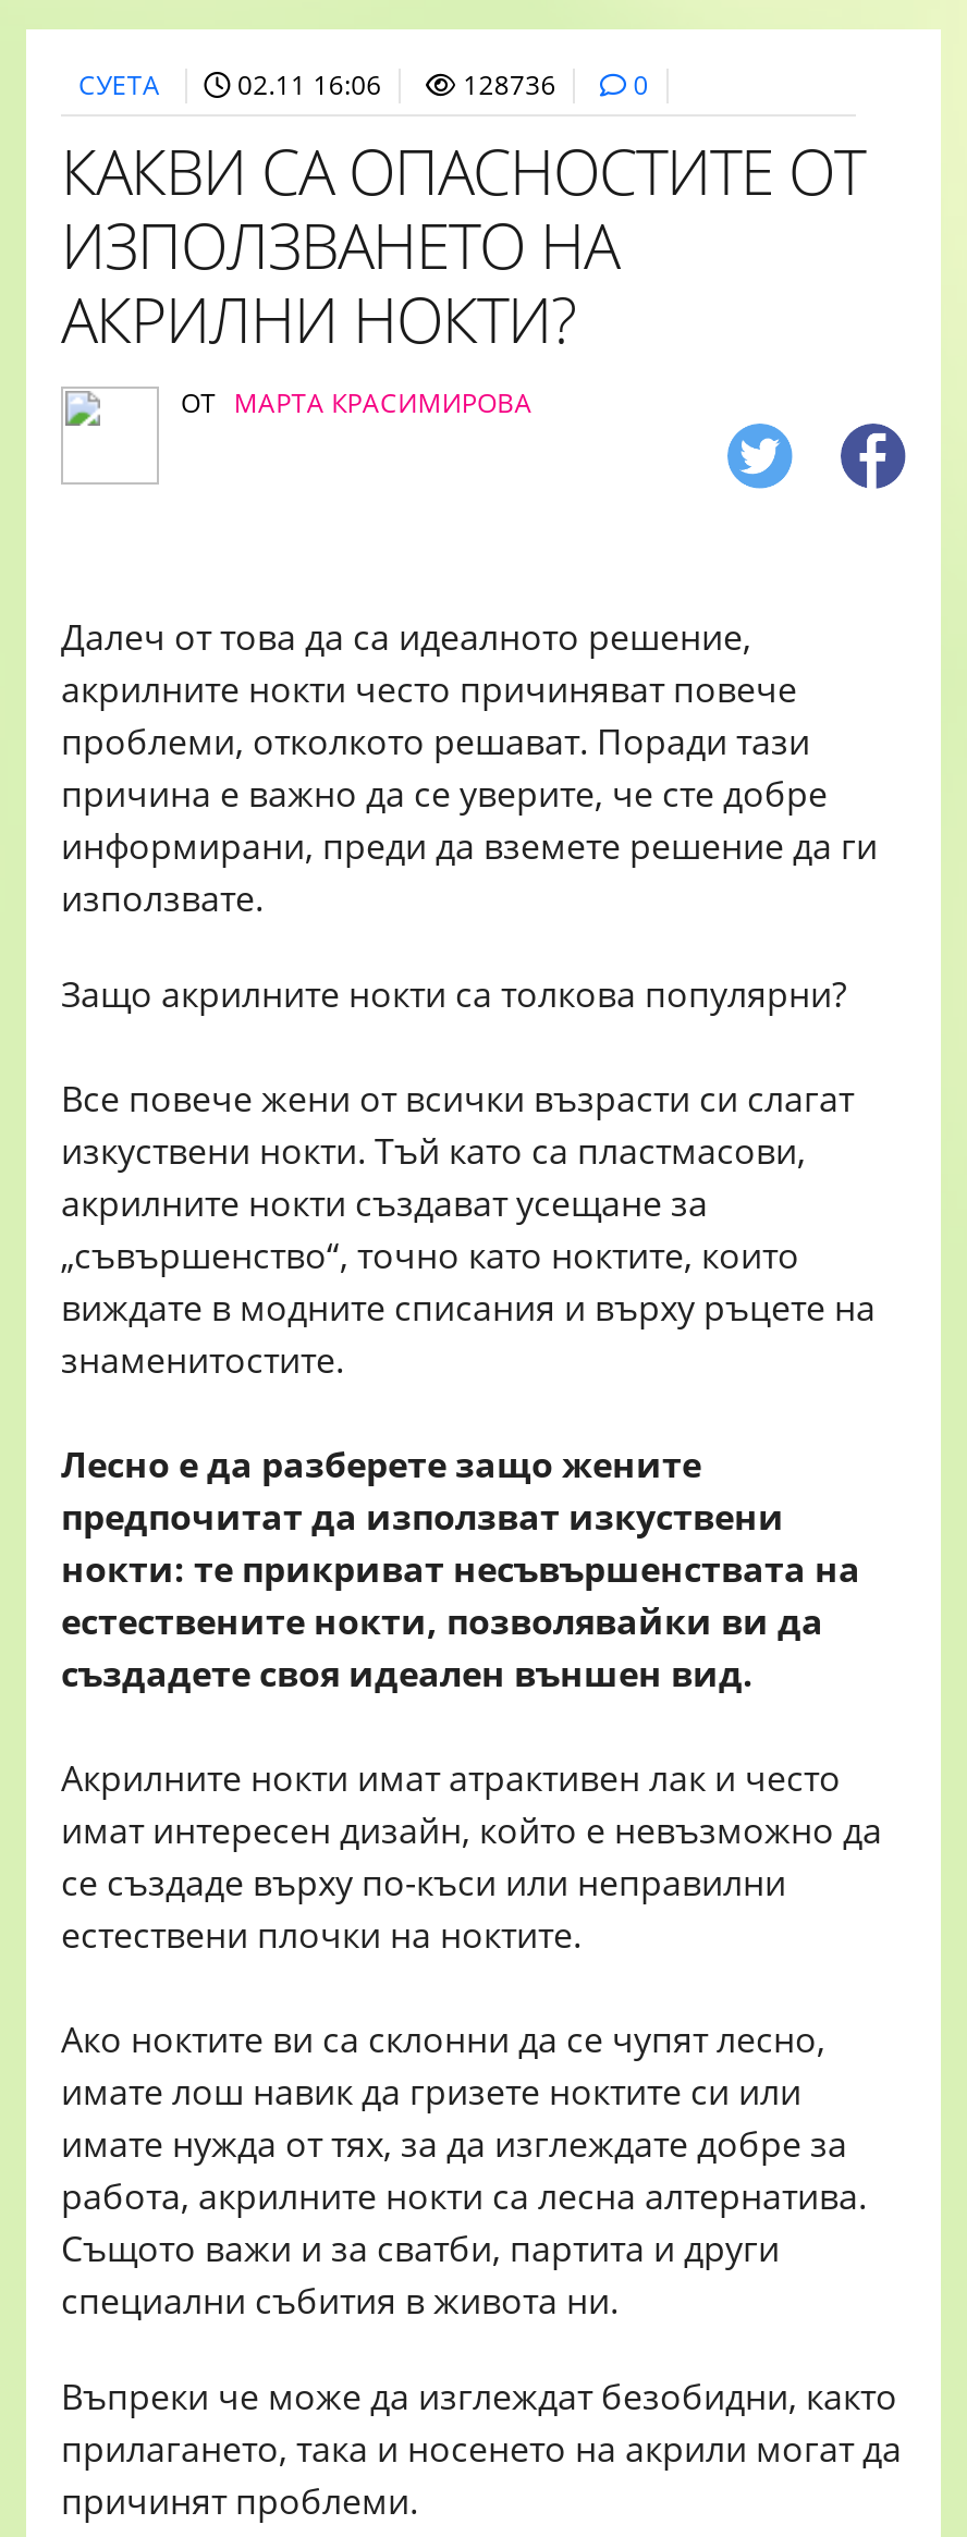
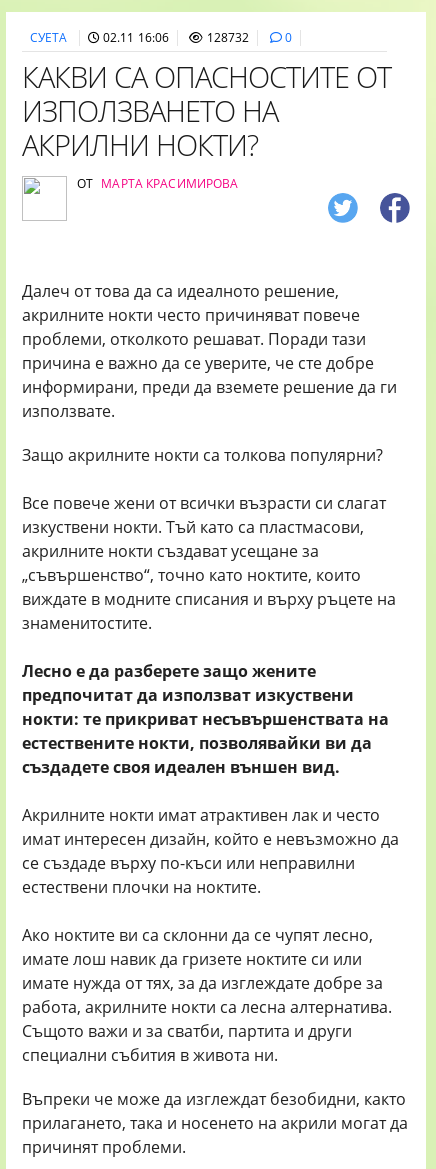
- 128736 0
+ 128732 0
